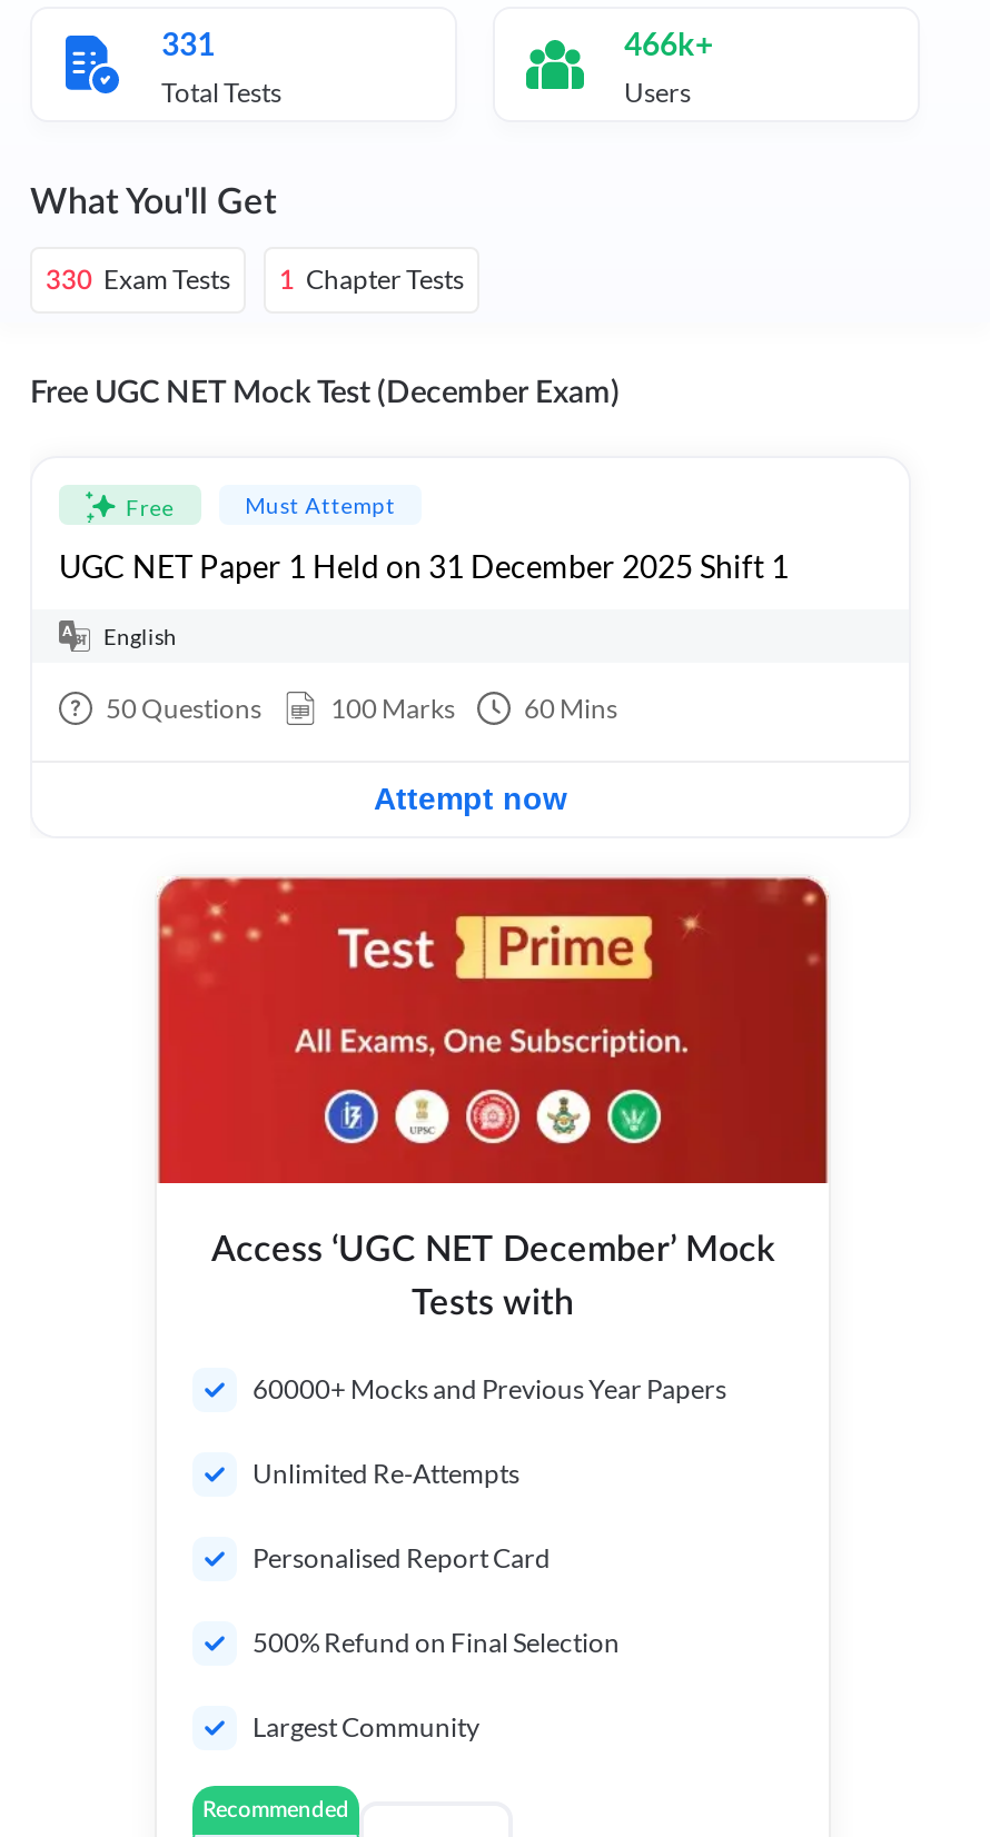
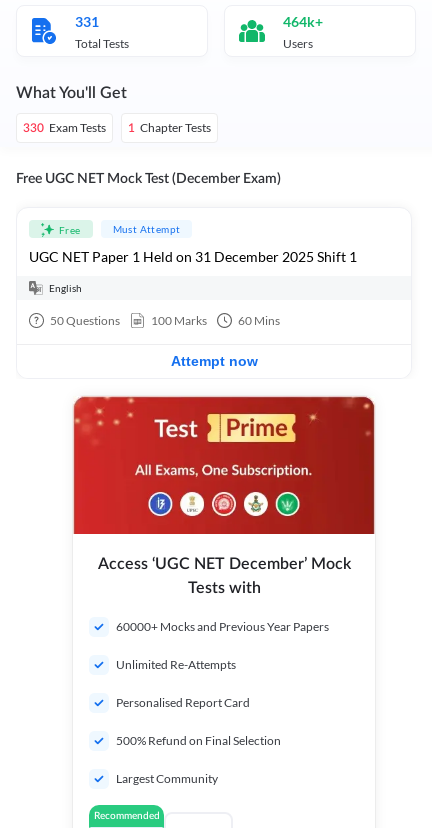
- 466k+
+ 464k+
